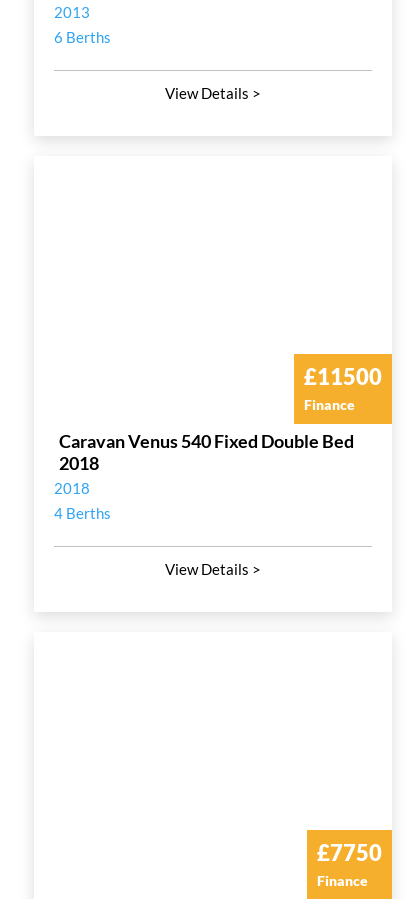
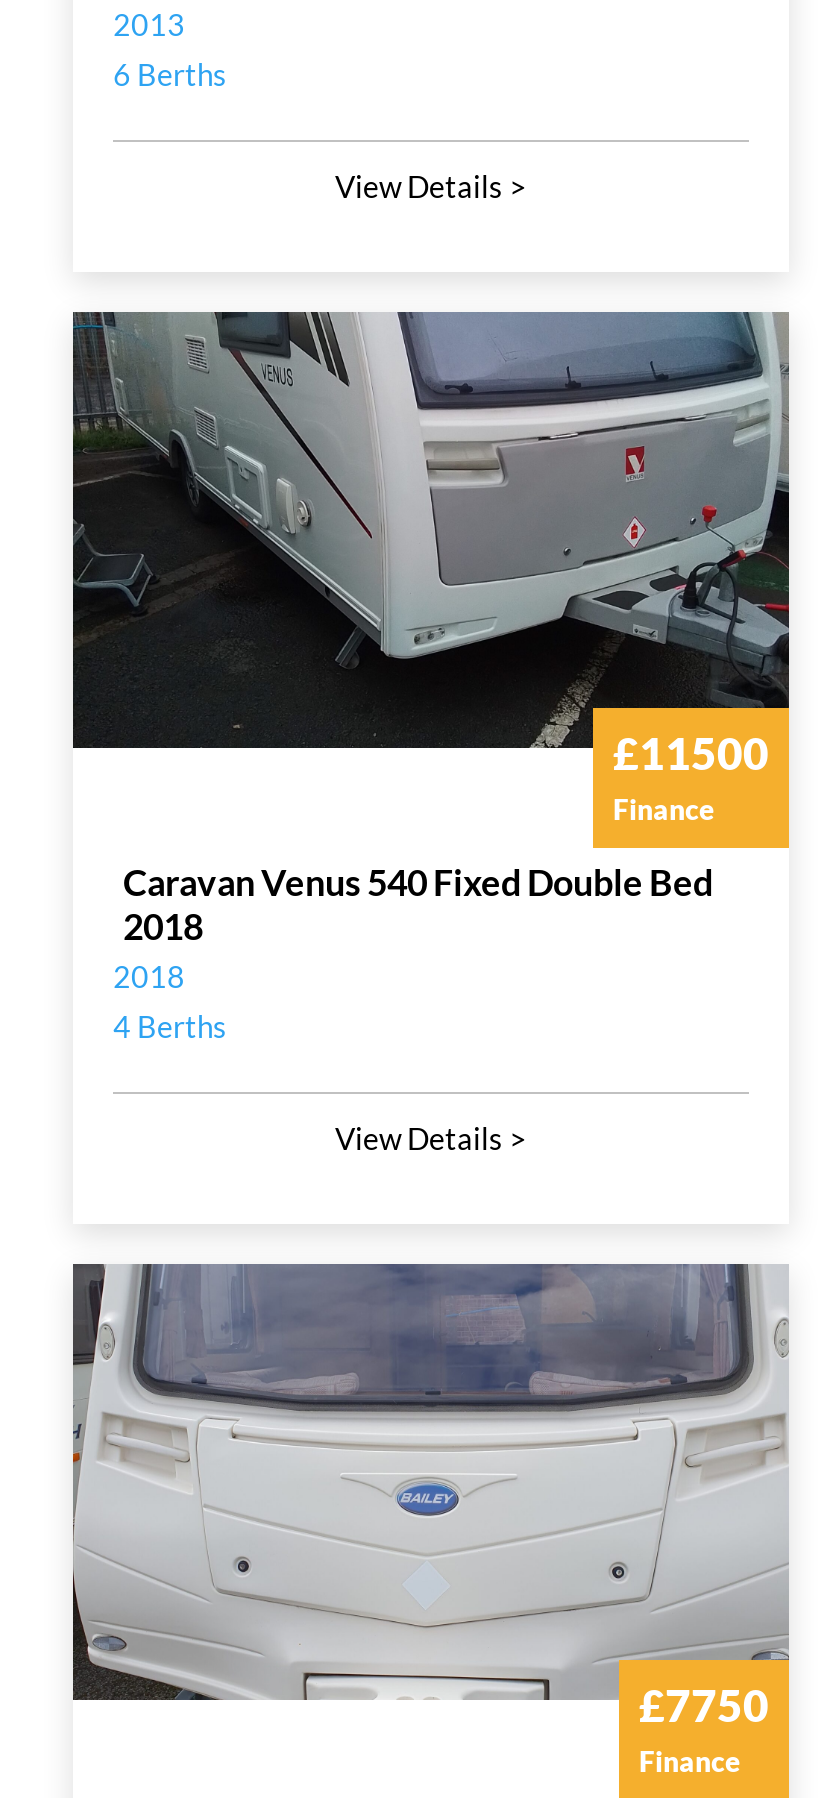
+ [image]

+ [image]
